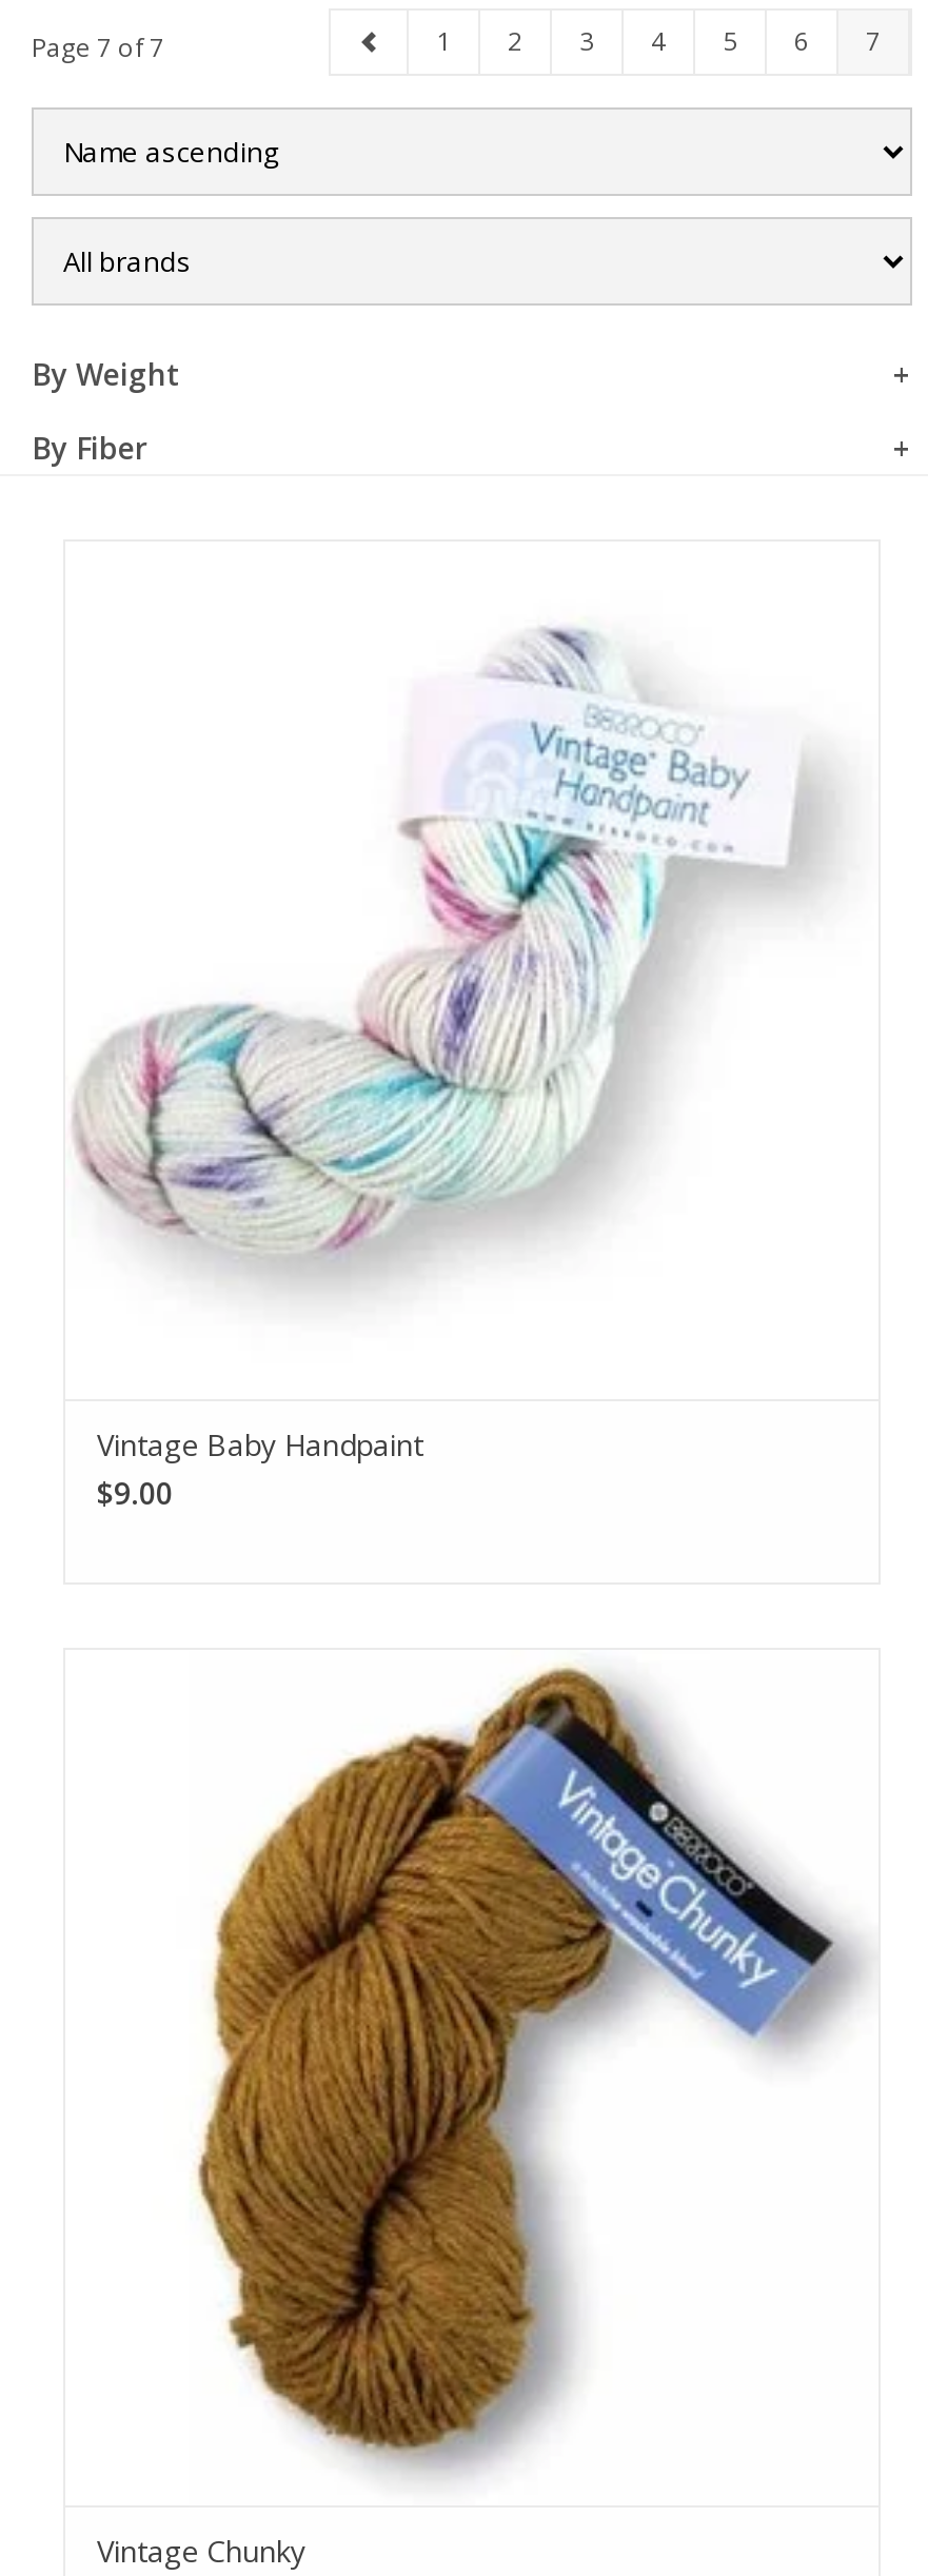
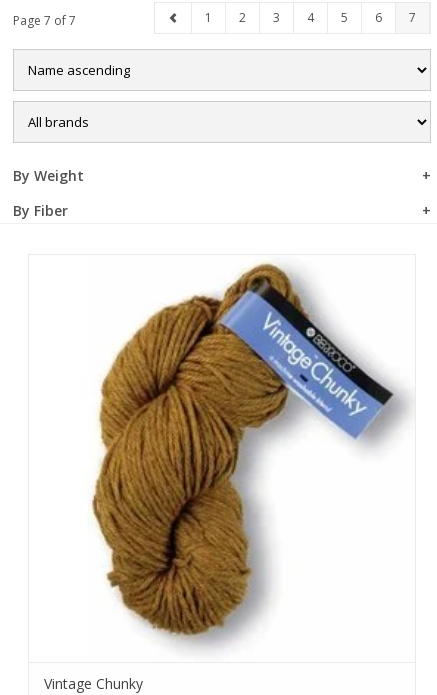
- [image]

- Vintage Baby Handpaint
- $9.00
